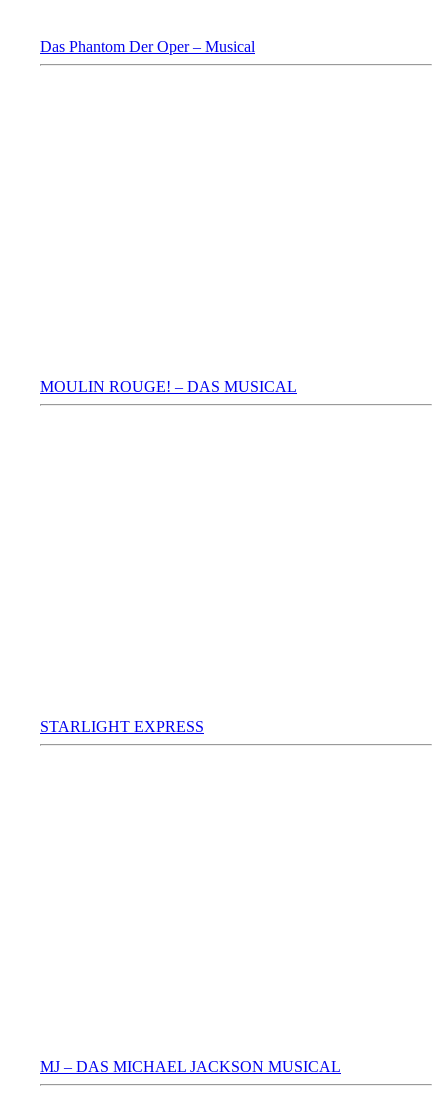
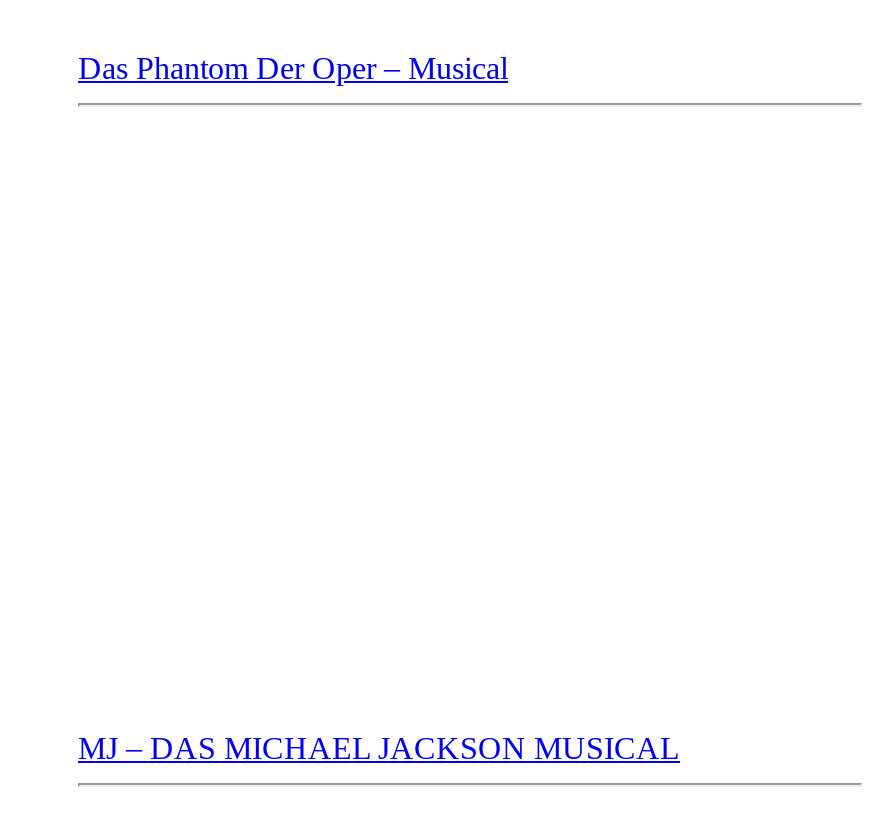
- MOULIN ROUGE! – DAS MUSICAL

- STARLIGHT EXPRESS
